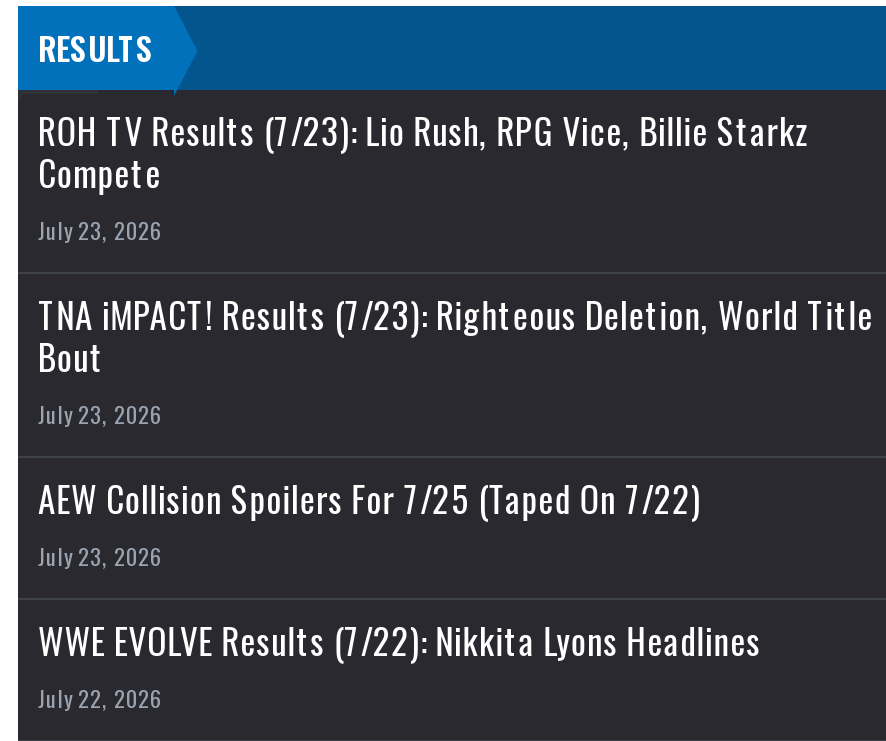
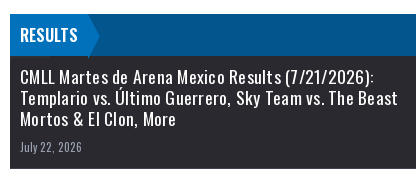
- ROH TV Results (7/23): Lio Rush, RPG Vice, Billie Starkz
- Compete
- July 23, 2026
- TNA iMPACT! Results (7/23): Righteous Deletion, World Title
- Bout
- July 23, 2026
- AEW Collision Spoilers For 7/25 (Taped On 7/22)
- July 23, 2026
- WWE EVOLVE Results (7/22): Nikkita Lyons Headlines
+ CMLL Martes de Arena Mexico Results (7/21/2026):
+ Templario vs. Último Guerrero, Sky Team vs. The Beast
+ Mortos & El Clon, More
